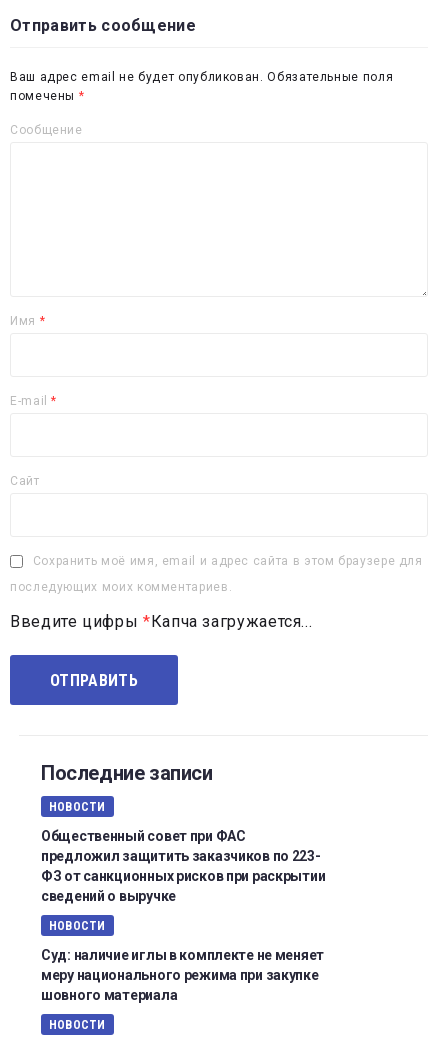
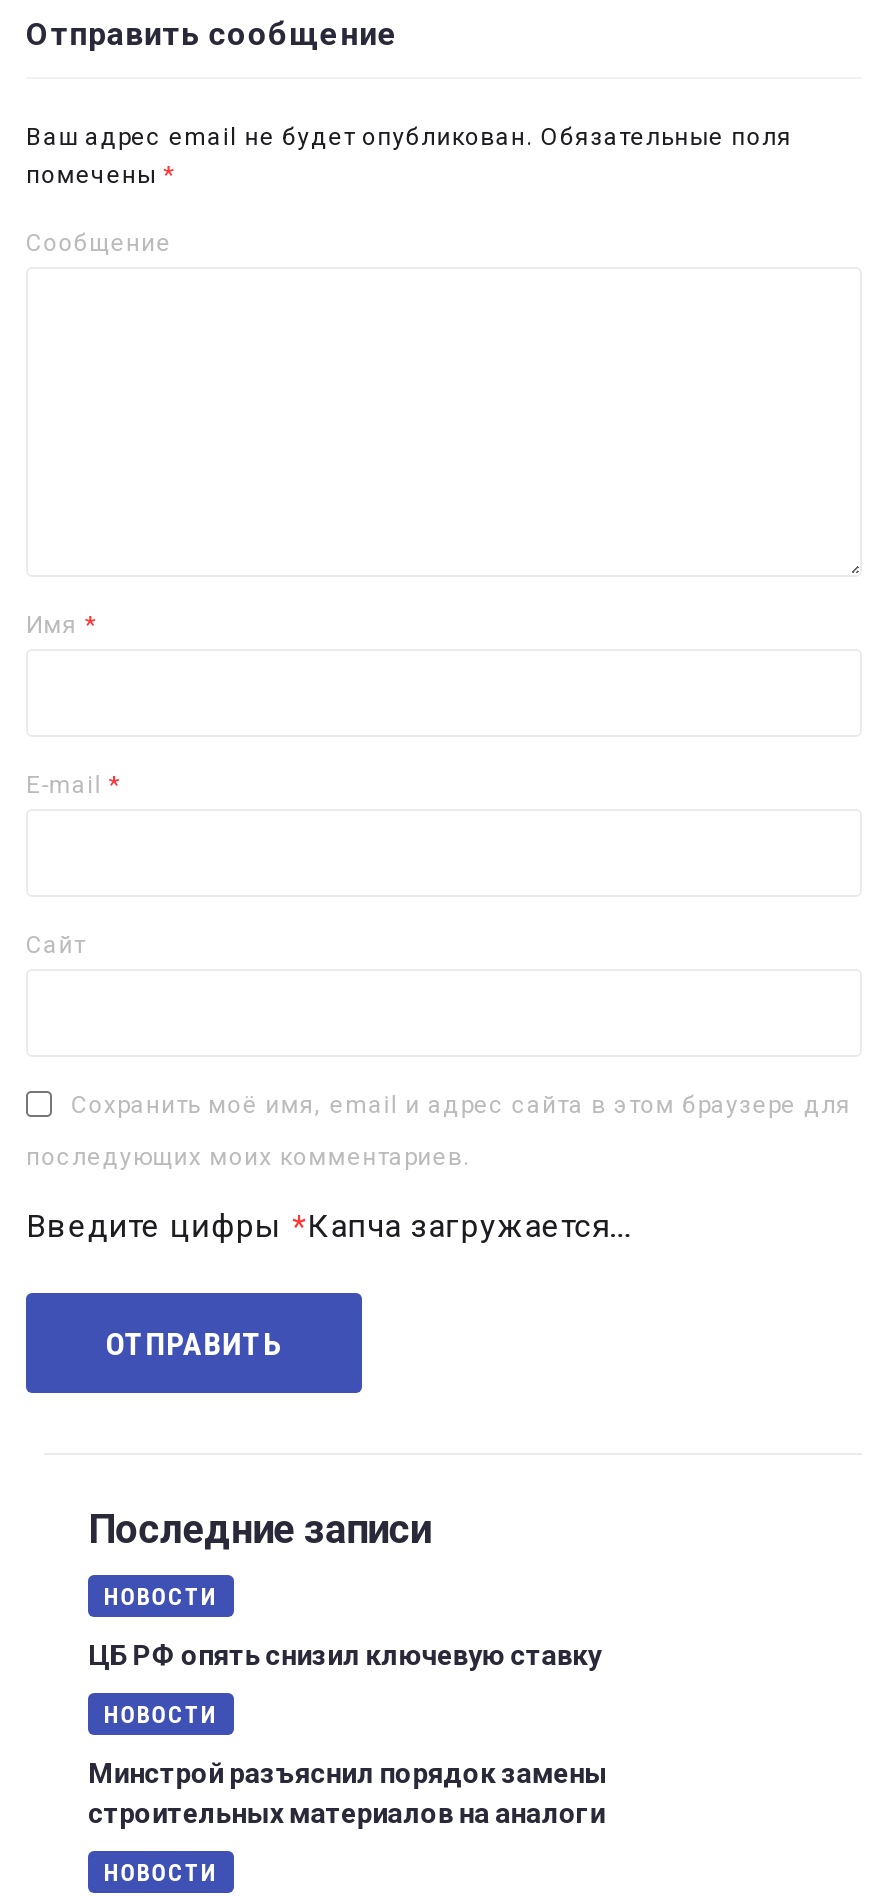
- Общественный совет при ФАС
- предложил защитить заказчиков по 223-
- ФЗ от санкционных рисков при раскрытии
- сведений о выручке
+ ЦБ РФ опять снизил ключевую ставку

- Суд: наличие иглы в комплекте не меняет
- меру национального режима при закупке
- шовного материала
+ Минстрой разъяснил порядок замены
+ строительных материалов на аналоги
